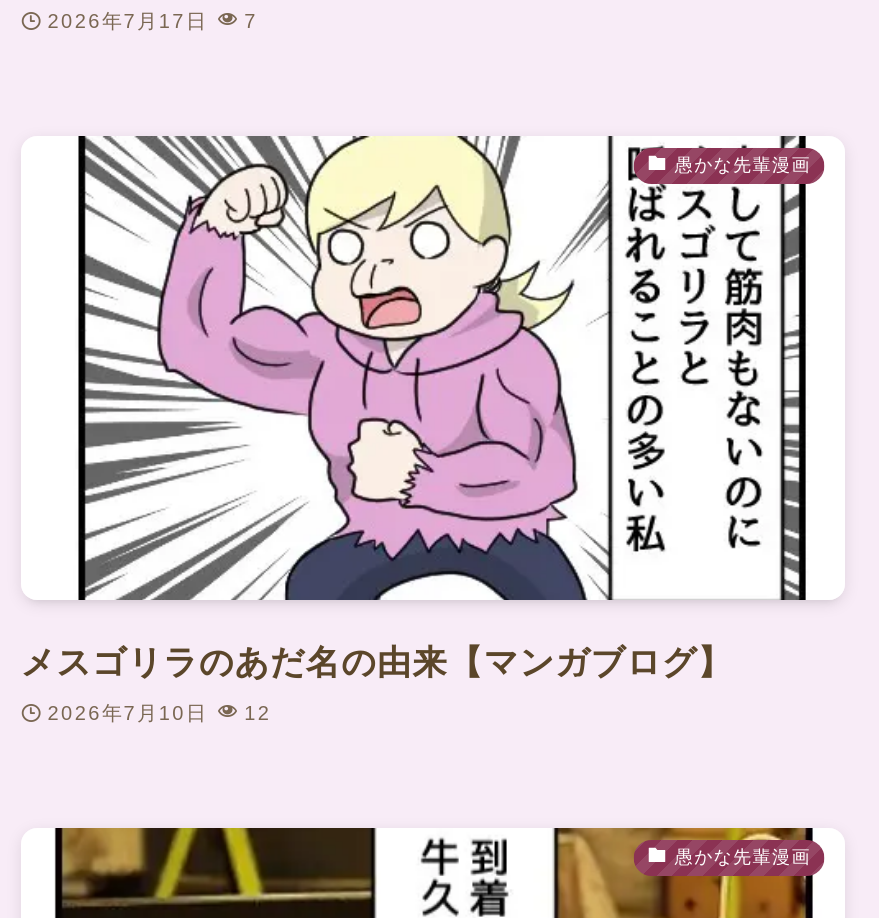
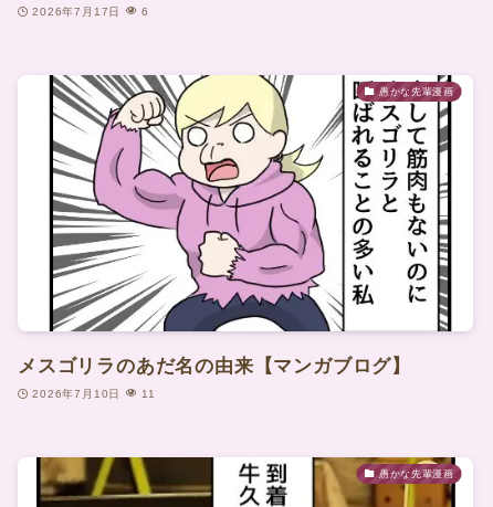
- 2026年7月17日 7
+ 2026年7月17日 6

- 2026年7月10日 12
+ 2026年7月10日 11
